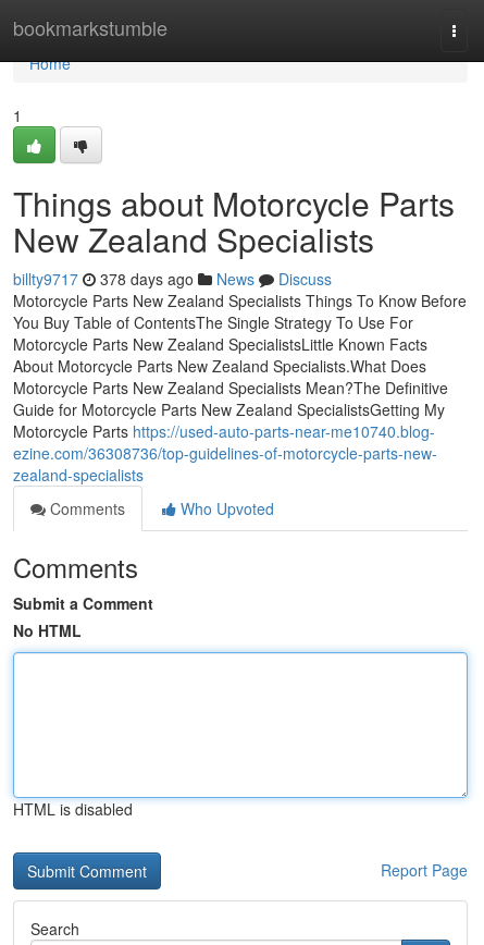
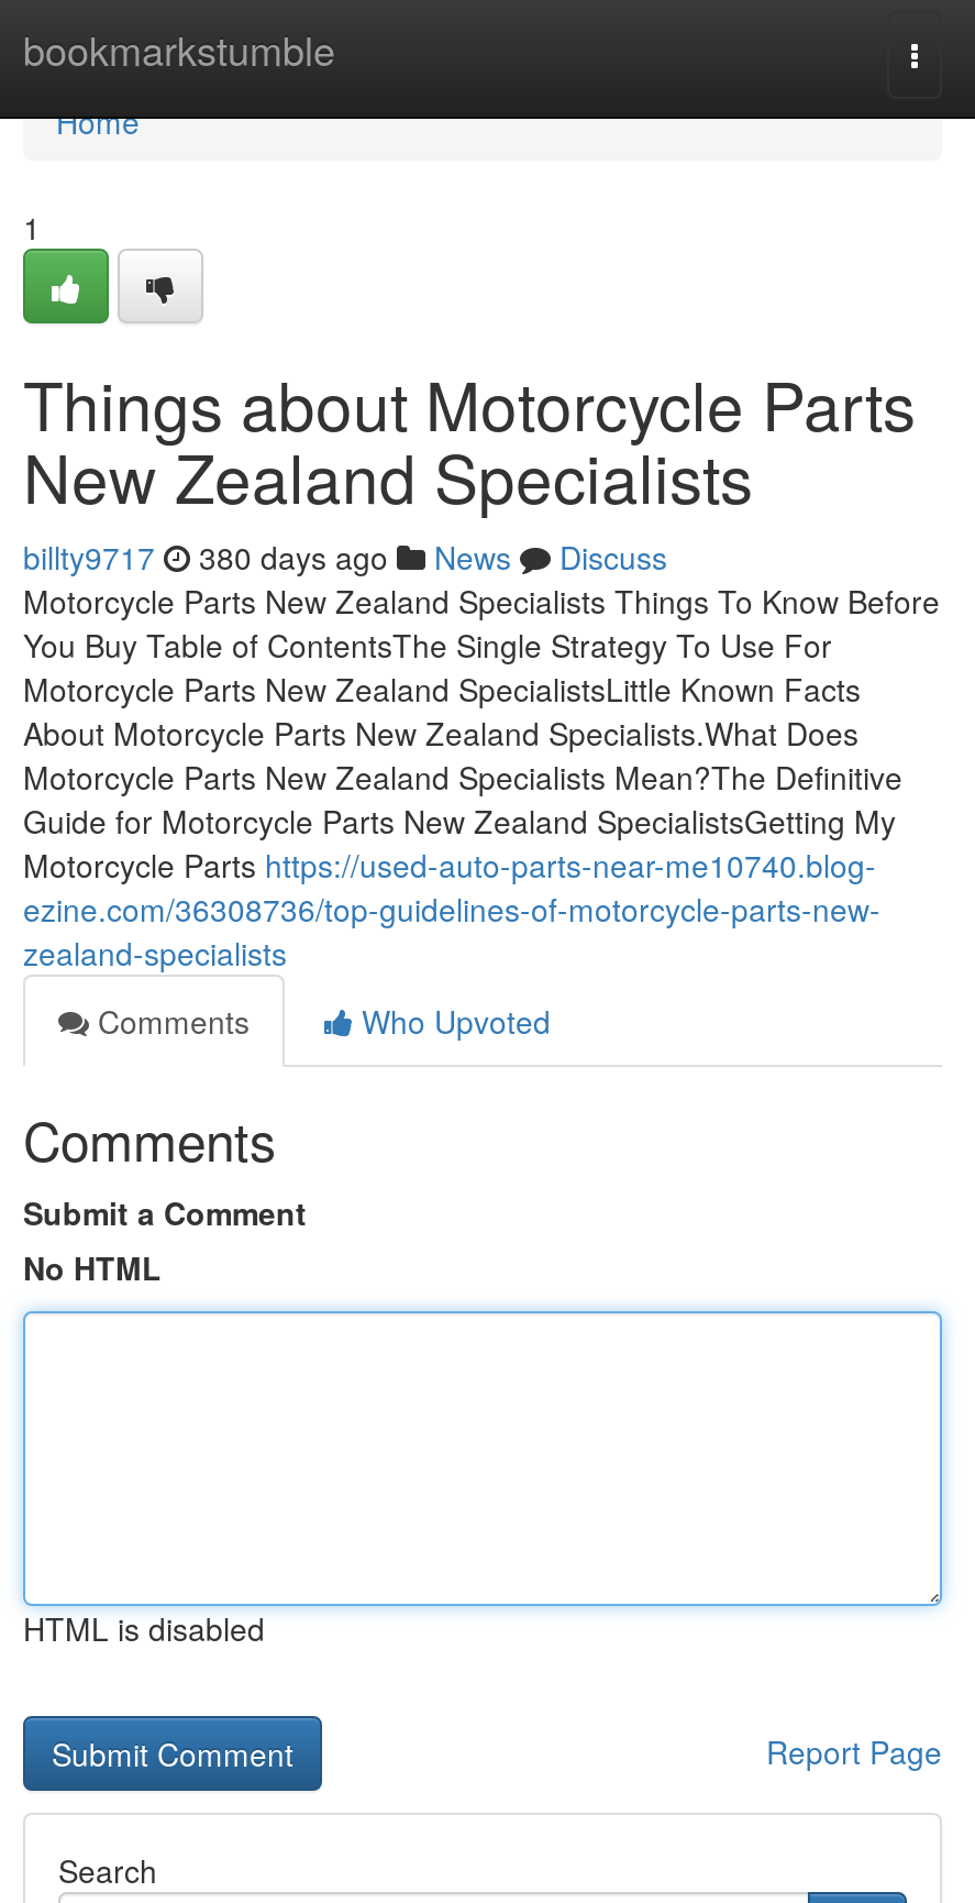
- billty9717 378 days ago News Discuss
+ billty9717 380 days ago News Discuss
